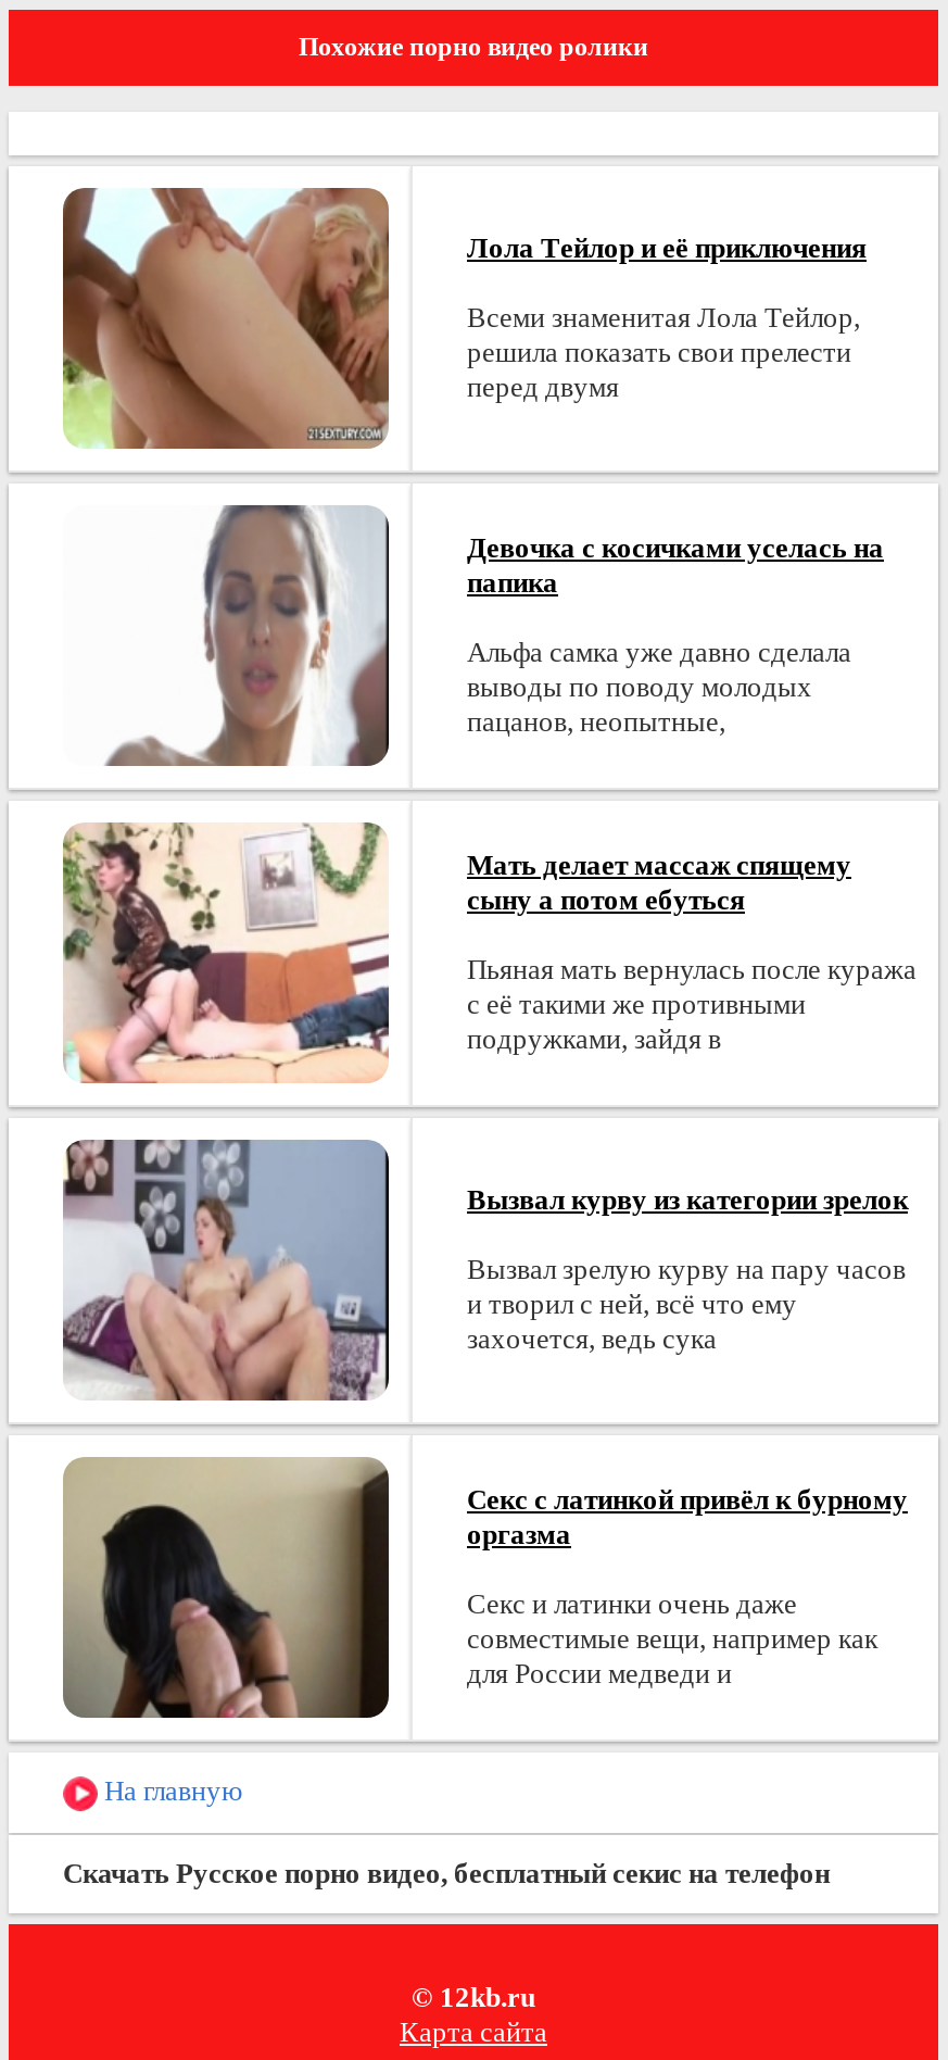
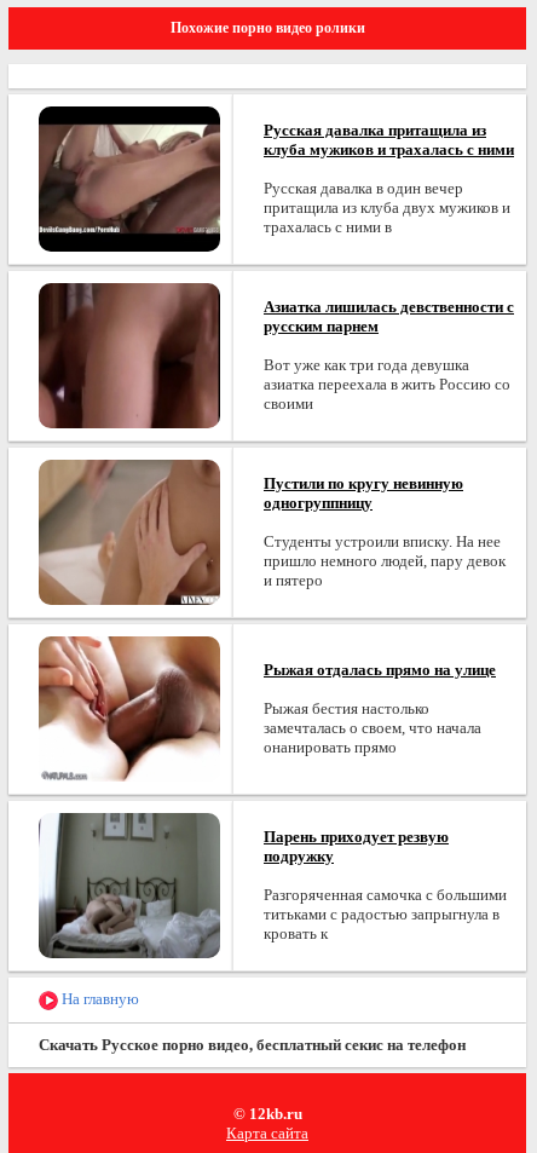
- [image]
- Лола Тейлор и её приключения
+ [image]
+ Русская давалка притащила из
+ клуба мужиков и трахалась с ними

- Всеми знаменитая Лола Тейлор,
- решила показать свои прелести
- перед двумя
+ Русская давалка в один вечер
+ притащила из клуба двух мужиков и
+ трахалась с ними в

- [image]
- Девочка с косичками уселась на
- папика
+ [image]
+ Азиатка лишилась девственности с
+ русским парнем

- Альфа самка уже давно сделала
- выводы по поводу молодых
- пацанов, неопытные,
+ Вот уже как три года девушка
+ азиатка переехала в жить Россию со
+ своими

- [image]
- Мать делает массаж спящему
- сыну а потом ебуться
+ [image]
+ Пустили по кругу невинную
+ одногруппницу

- Пьяная мать вернулась после куража
- с её такими же противными
- подружками, зайдя в
+ Студенты устроили вписку. На нее
+ пришло немного людей, пару девок
+ и пятеро

- [image]
- Вызвал курву из категории зрелок
+ [image]
+ Рыжая отдалась прямо на улице

- Вызвал зрелую курву на пару часов
- и творил с ней, всё что ему
- захочется, ведь сука
+ Рыжая бестия настолько
+ замечталась о своем, что начала
+ онанировать прямо

- [image]
- Секс с латинкой привёл к бурному
- оргазма
+ [image]
+ Парень приходует резвую
+ подружку

- Секс и латинки очень даже
- совместимые вещи, например как
- для России медведи и
+ Разгоряченная самочка с большими
+ титьками с радостью запрыгнула в
+ кровать к
